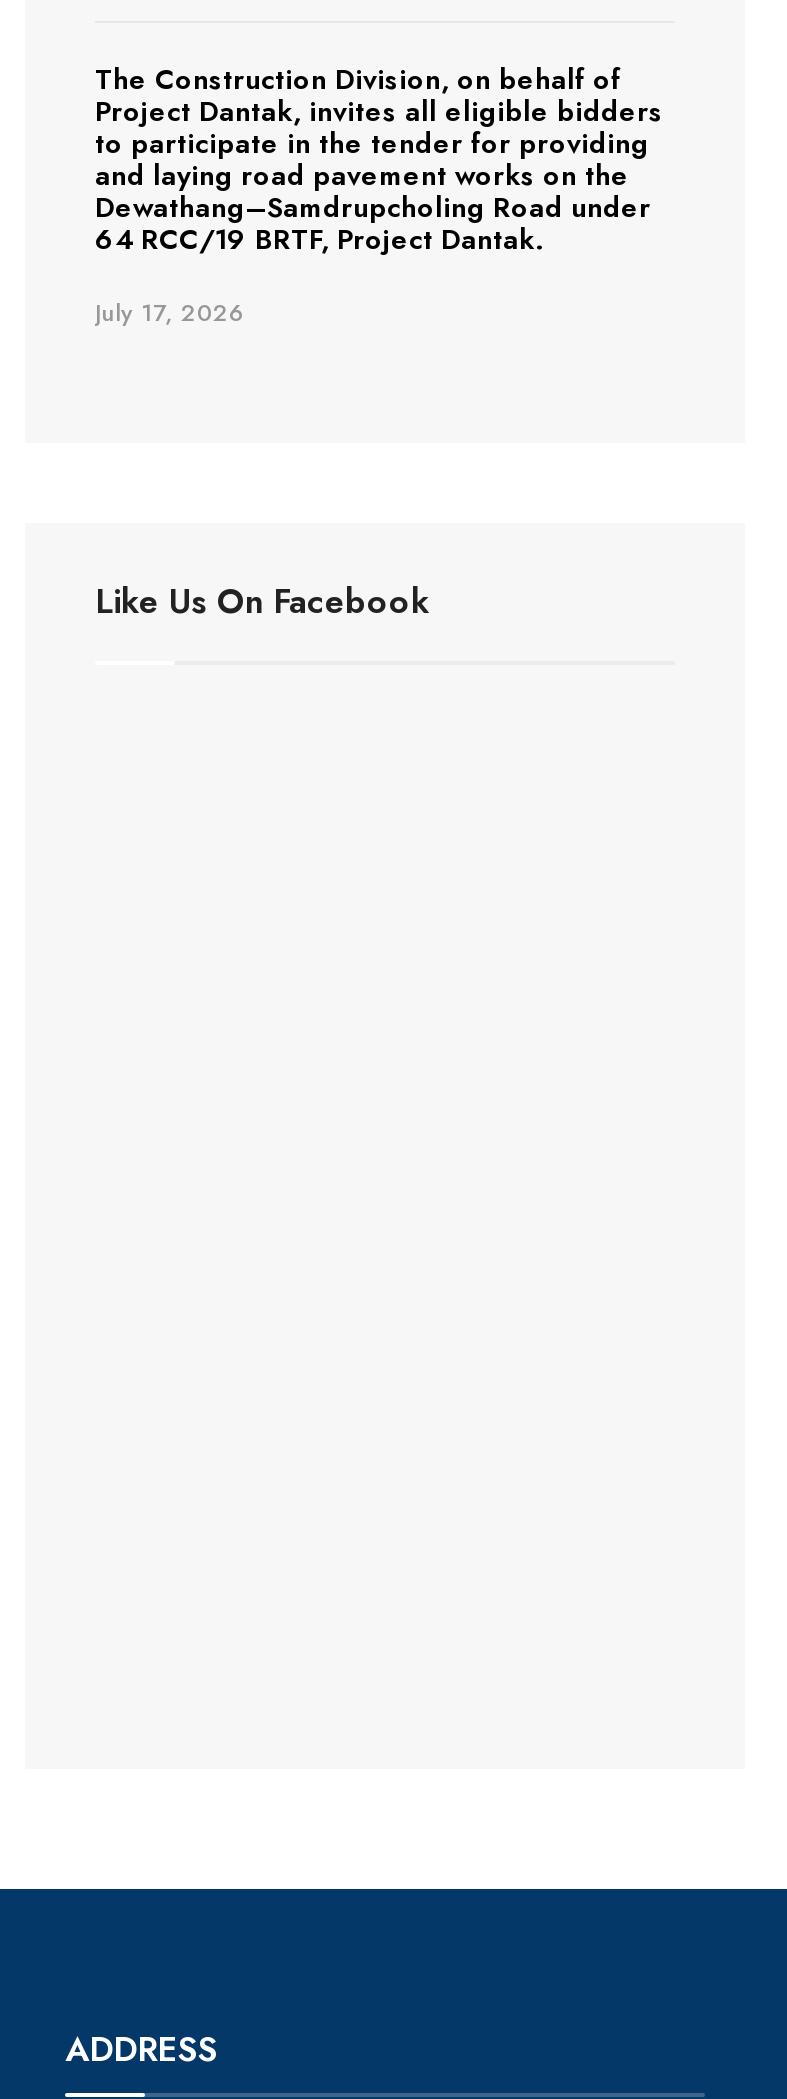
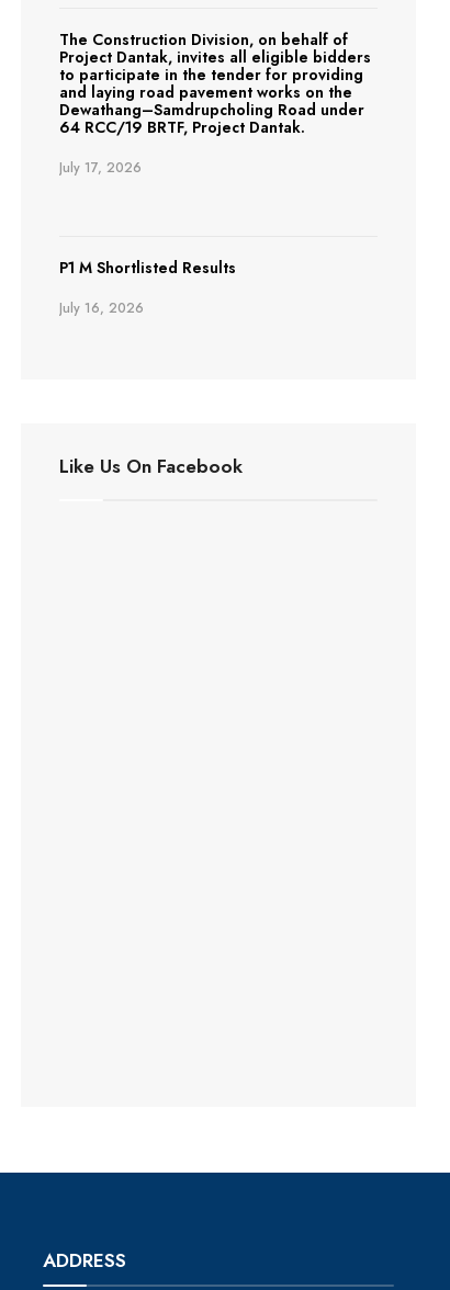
+ P1 M Shortlisted Results
+ July 16, 2026
